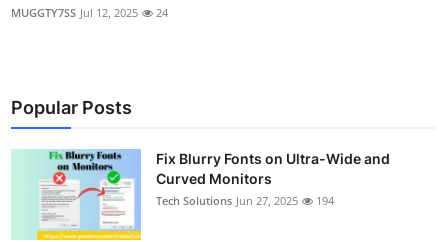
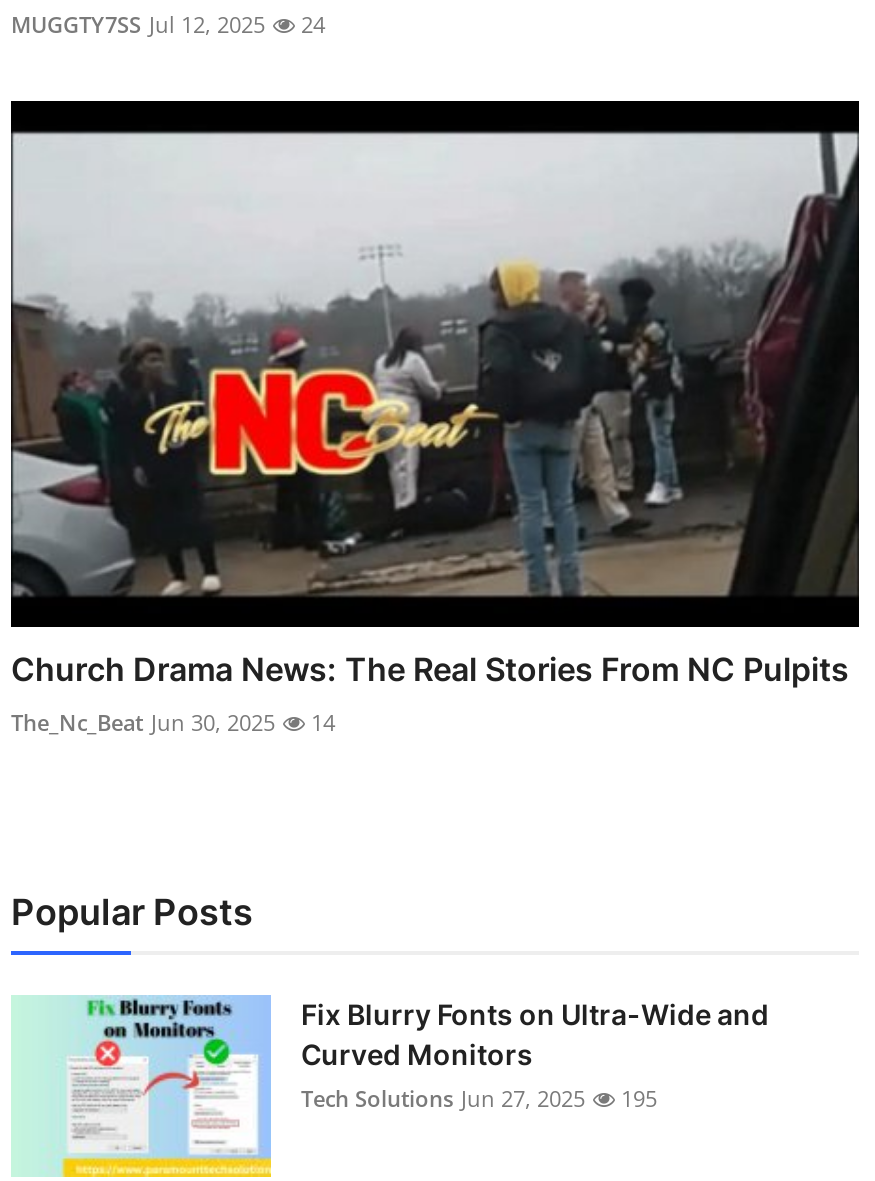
+ [image]
+ Church Drama News: The Real Stories From NC Pulpits
+ The_Nc_Beat Jun 30, 2025
+ 14

- Tech Solutions Jun 27, 2025 194
+ Tech Solutions Jun 27, 2025 195
